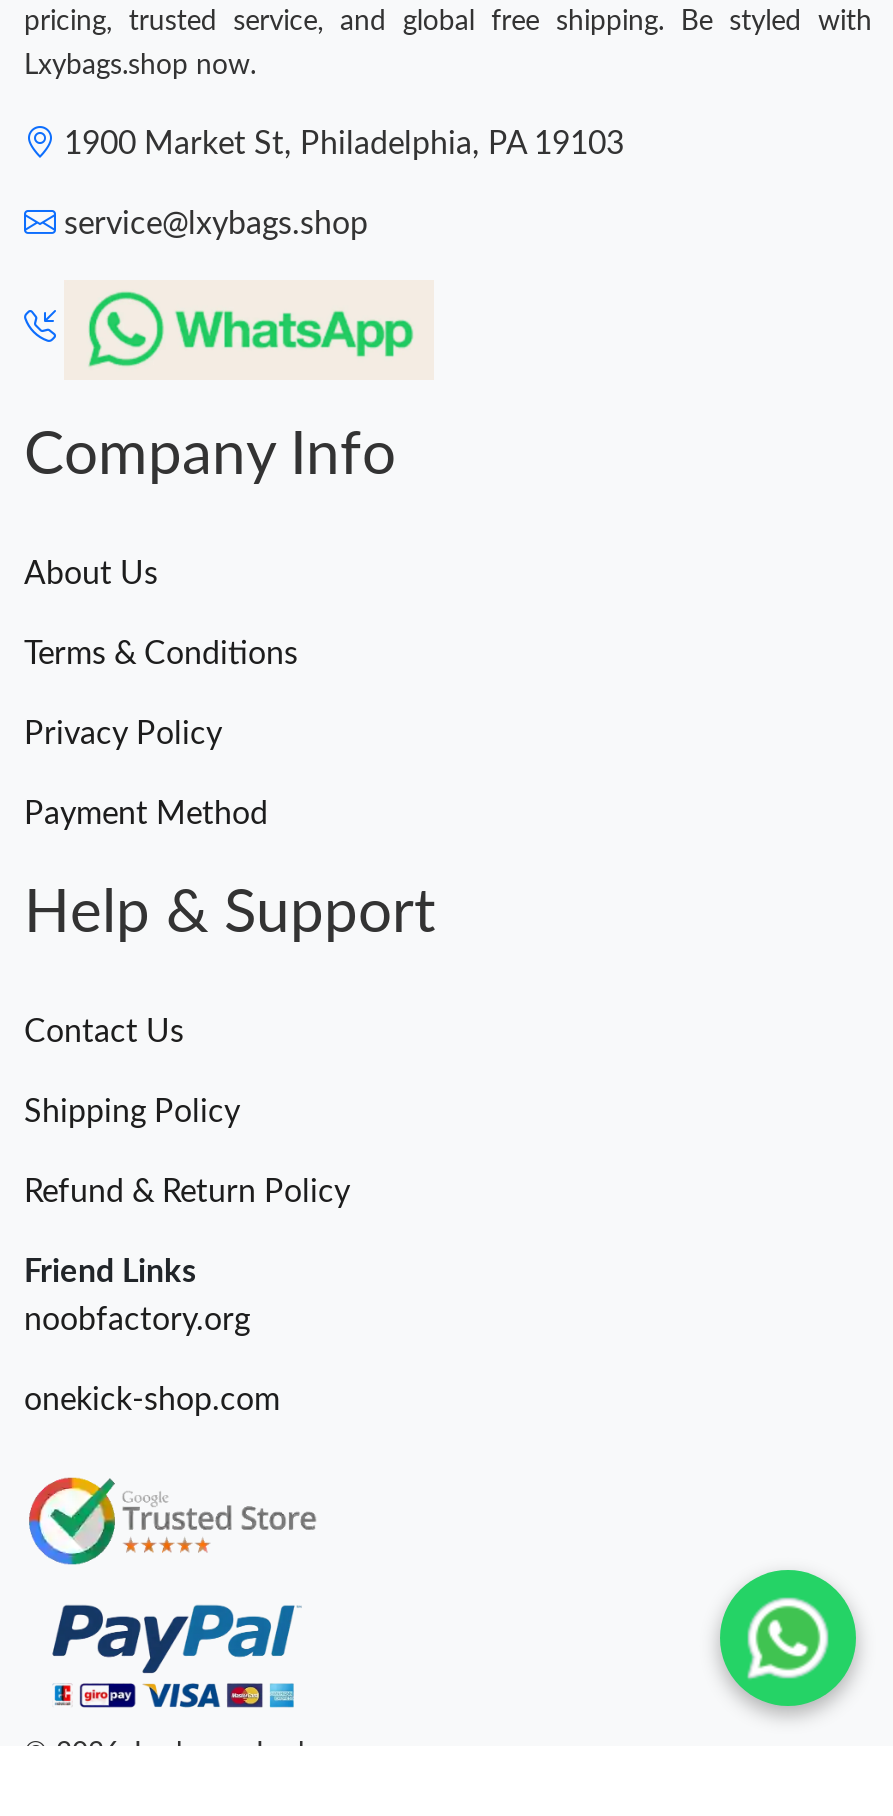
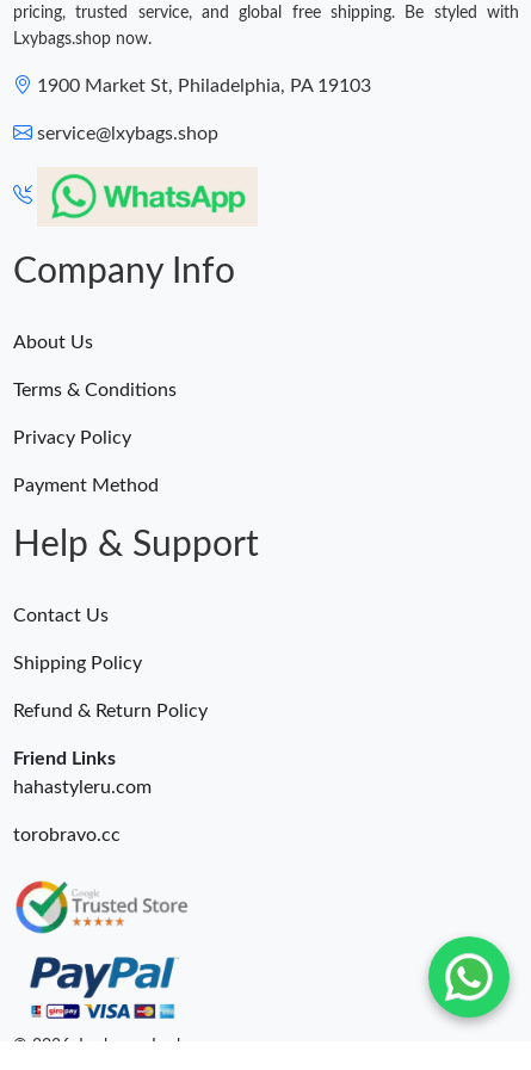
- noobfactory.org
+ hahastyleru.com

- onekick-shop.com
+ torobravo.cc
